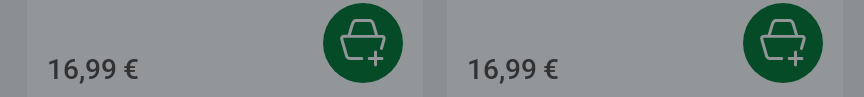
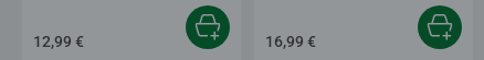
- 16,99 €
+ 12,99 €
